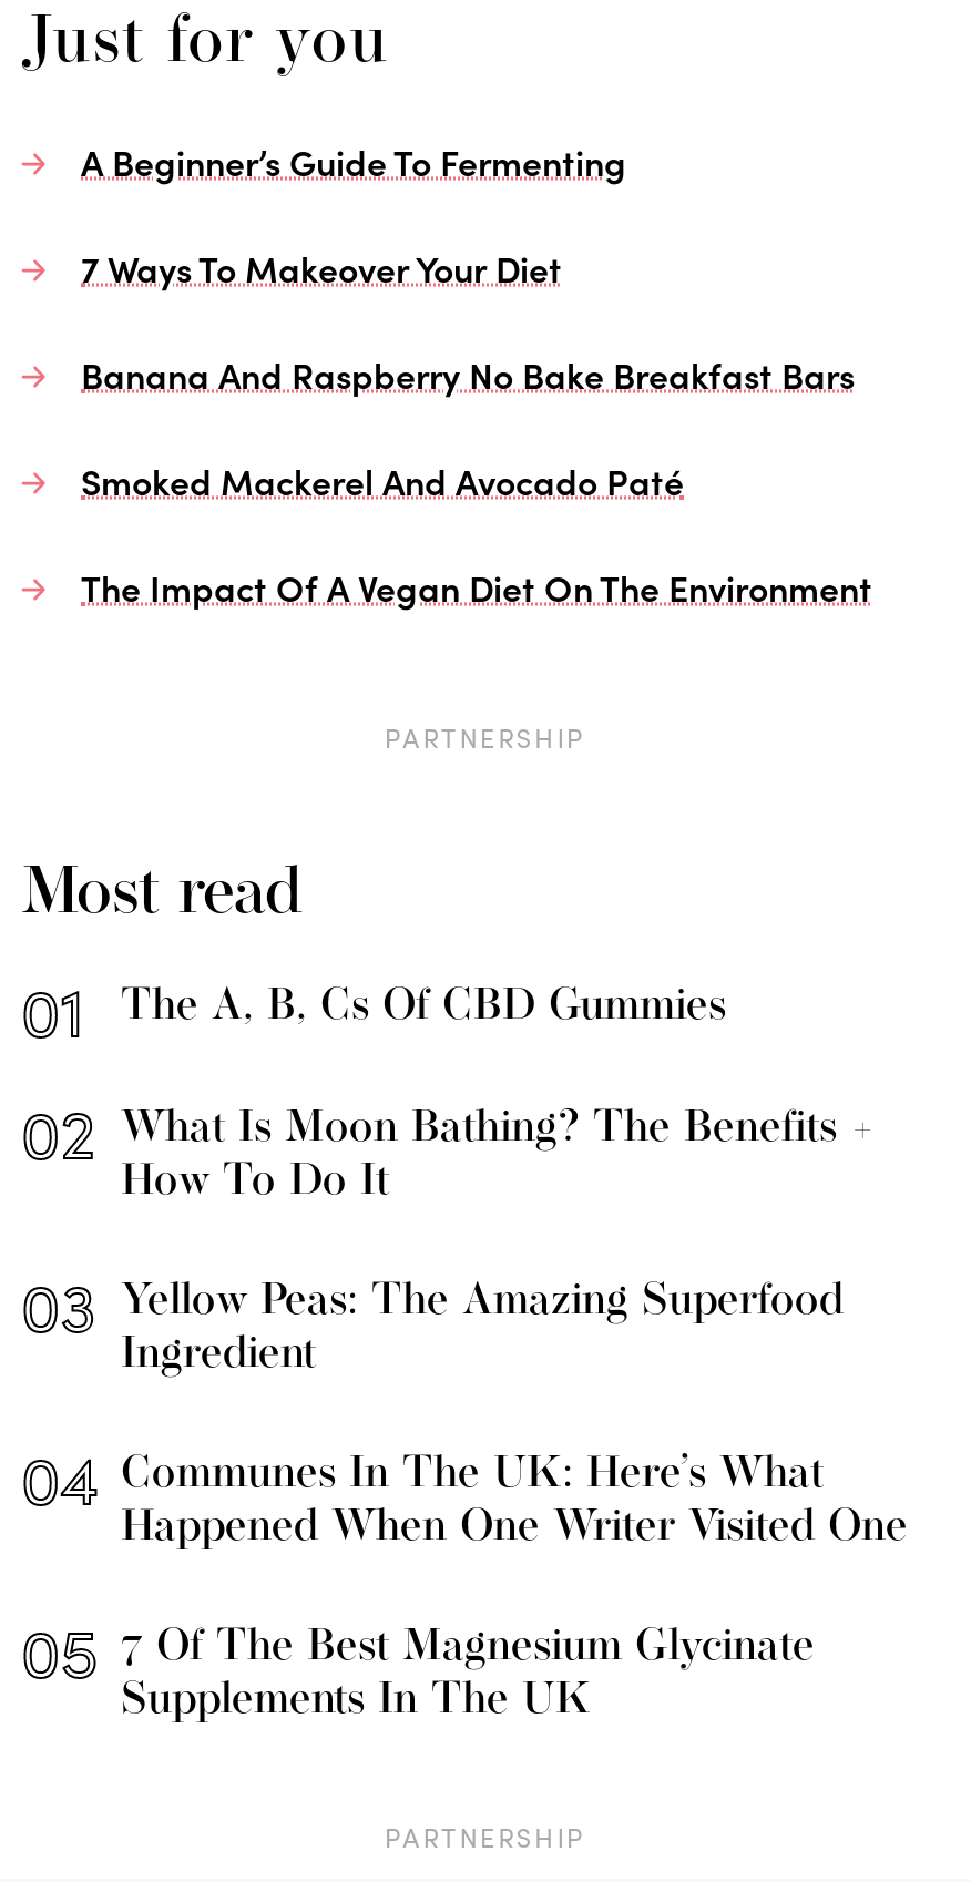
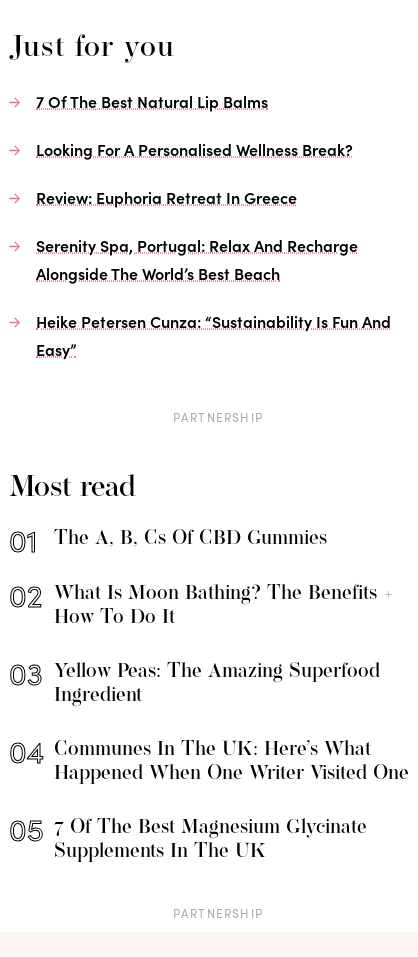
- A Beginner’s Guide To Fermenting
+ 7 Of The Best Natural Lip Balms

- 7 Ways To Makeover Your Diet
+ Looking For A Personalised Wellness Break?

- Banana And Raspberry No Bake Breakfast Bars
+ Review: Euphoria Retreat In Greece

- Smoked Mackerel And Avocado Paté
+ Serenity Spa, Portugal: Relax And Recharge
+ Alongside The World’s Best Beach

- The Impact Of A Vegan Diet On The Environment
+ Heike Petersen Cunza: “Sustainability Is Fun And
+ Easy”
